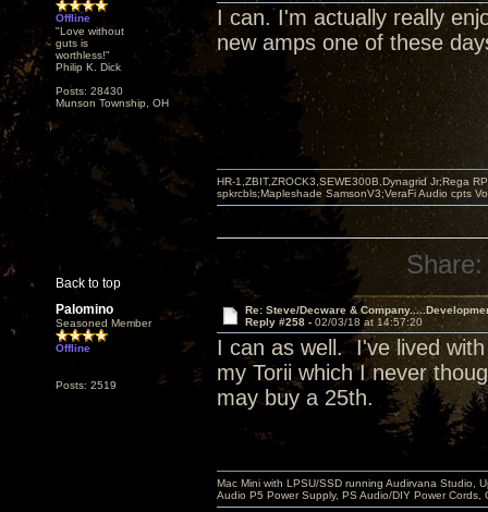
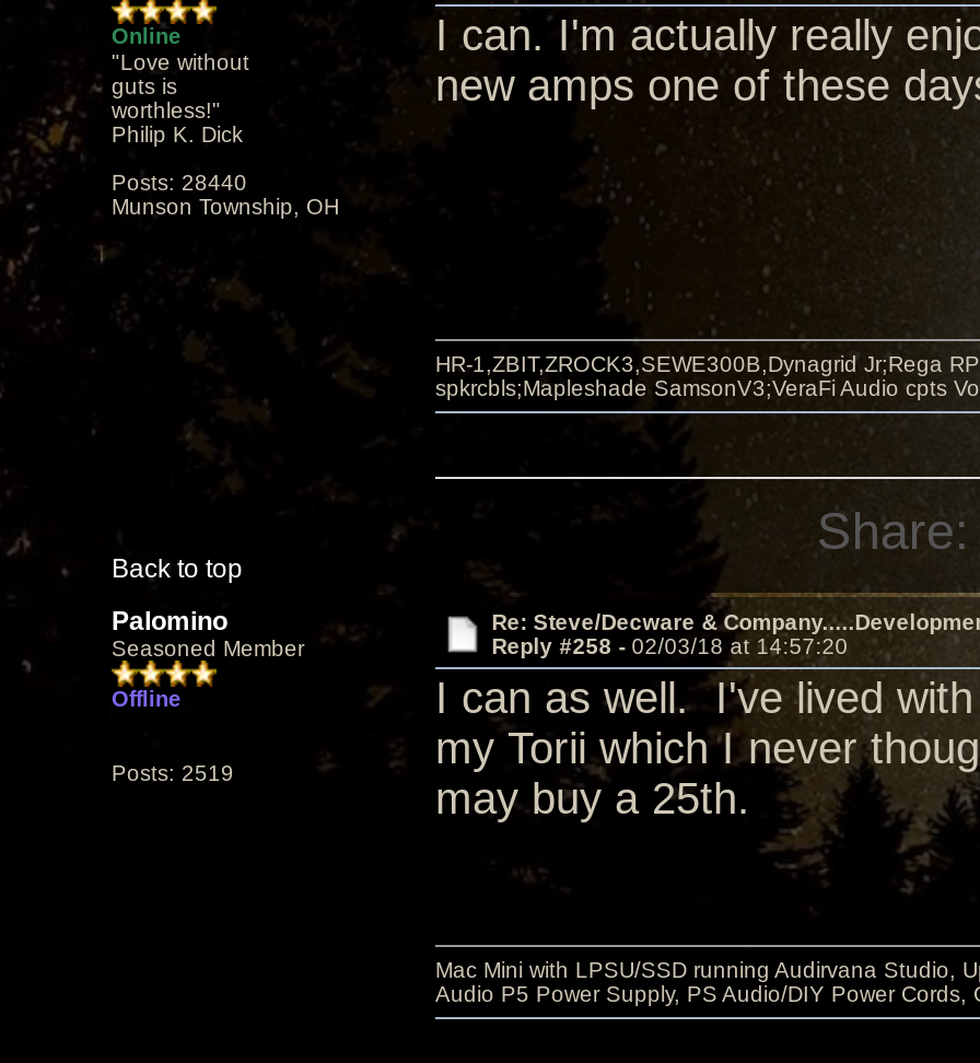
- Offline
+ Online

- Posts: 28430
+ Posts: 28440
